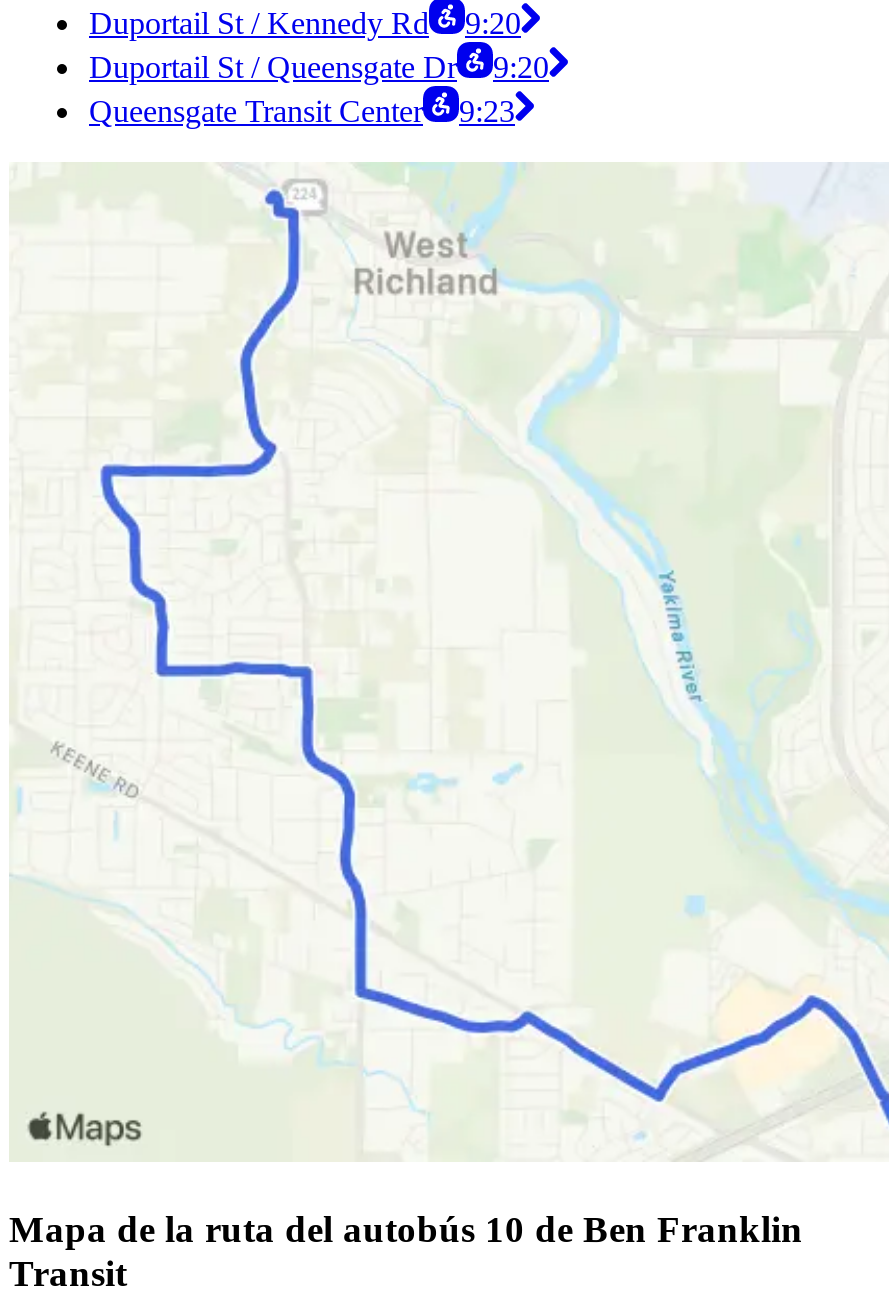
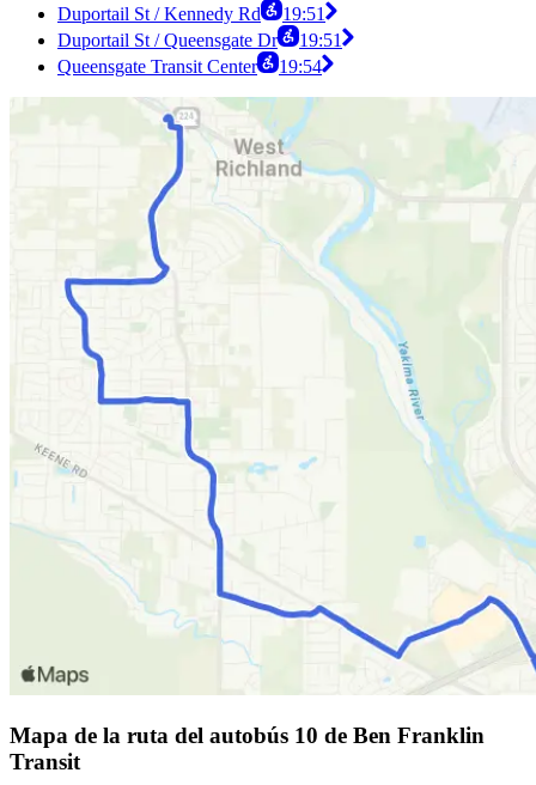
- Duportail St / Kennedy Rd 9:20
+ Duportail St / Kennedy Rd 19:51

- Duportail St / Queensgate Dr 9:20
+ Duportail St / Queensgate Dr 19:51

- Queensgate Transit Center 9:23
+ Queensgate Transit Center 19:54
